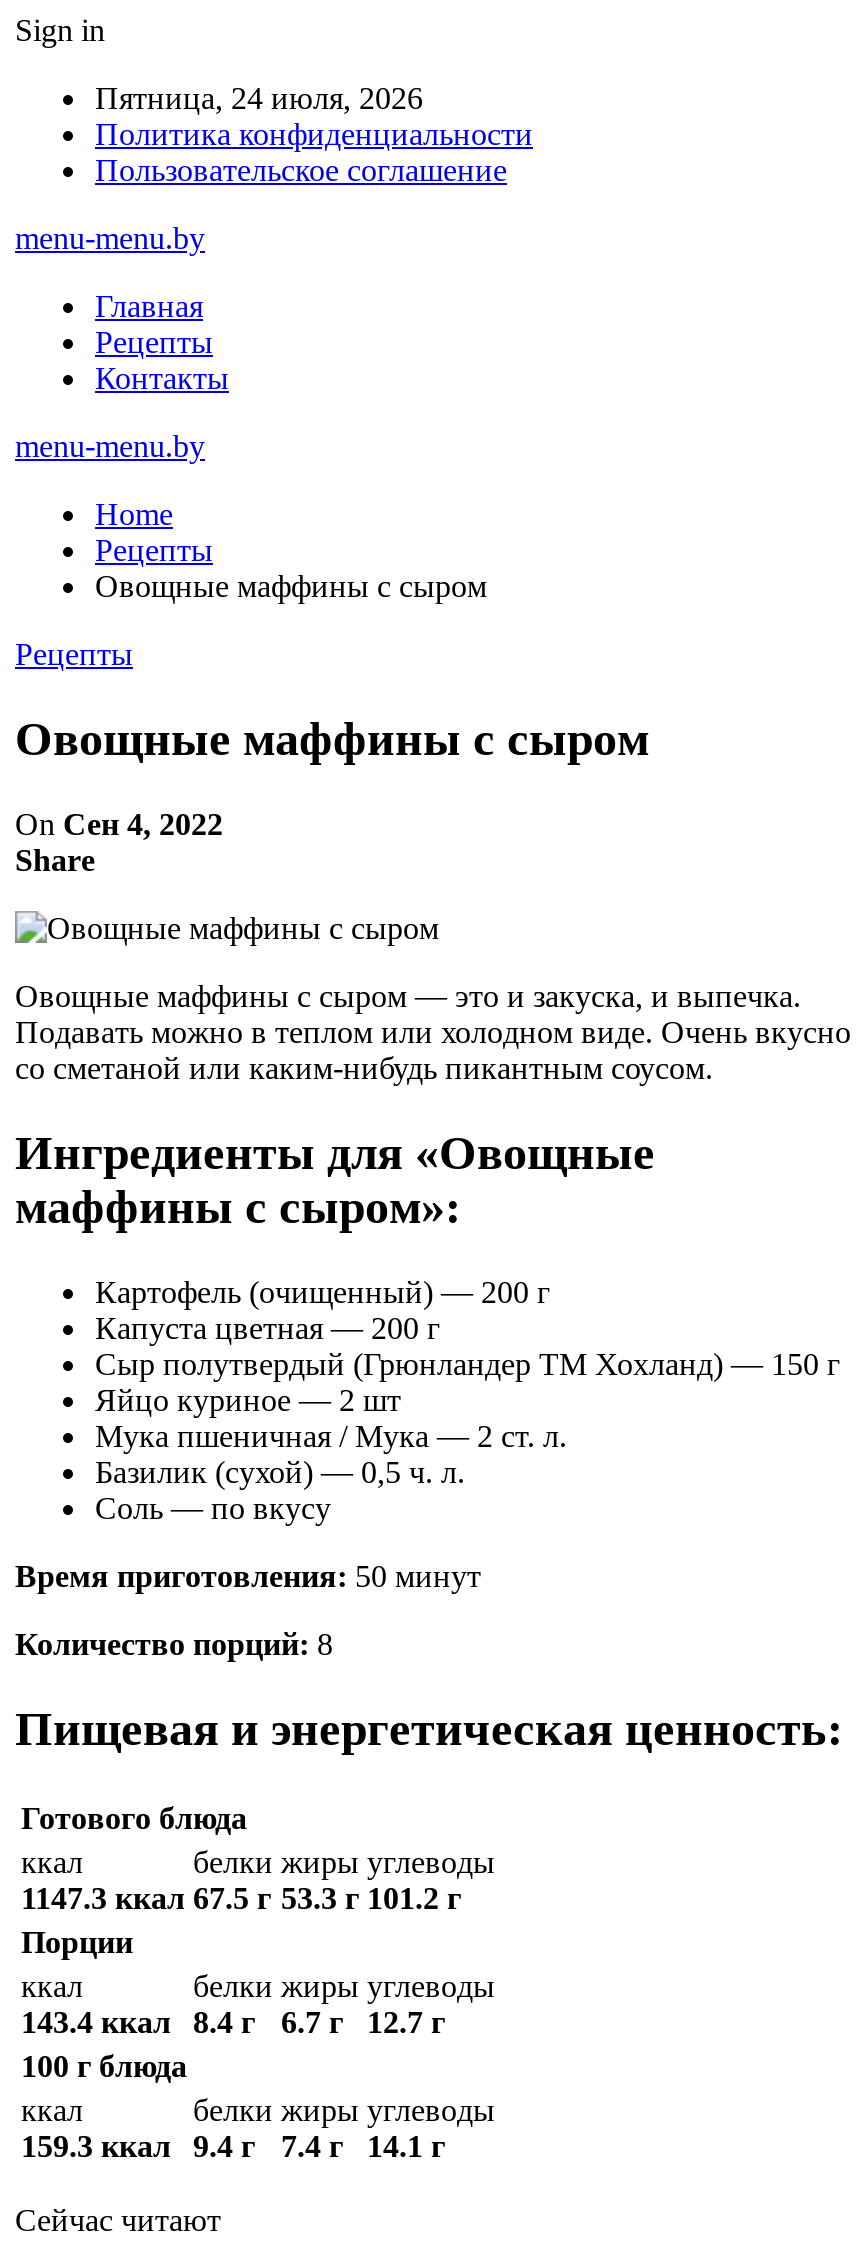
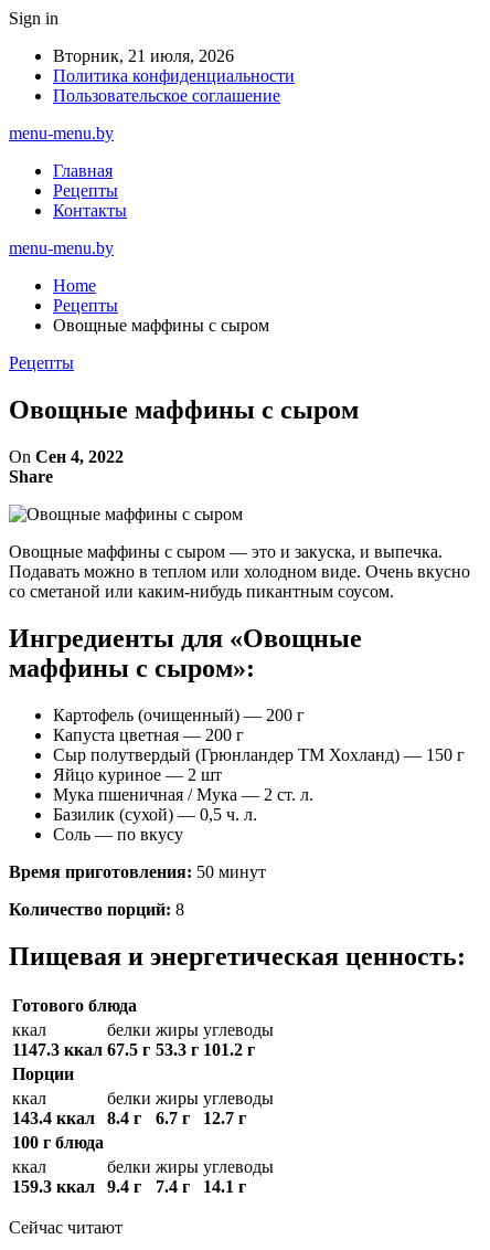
- Пятница, 24 июля, 2026
+ Вторник, 21 июля, 2026
